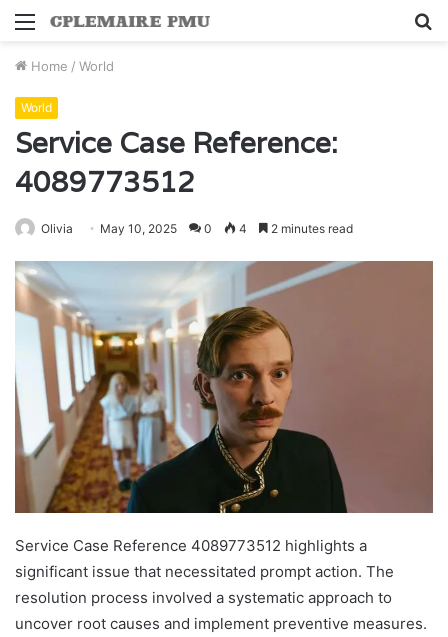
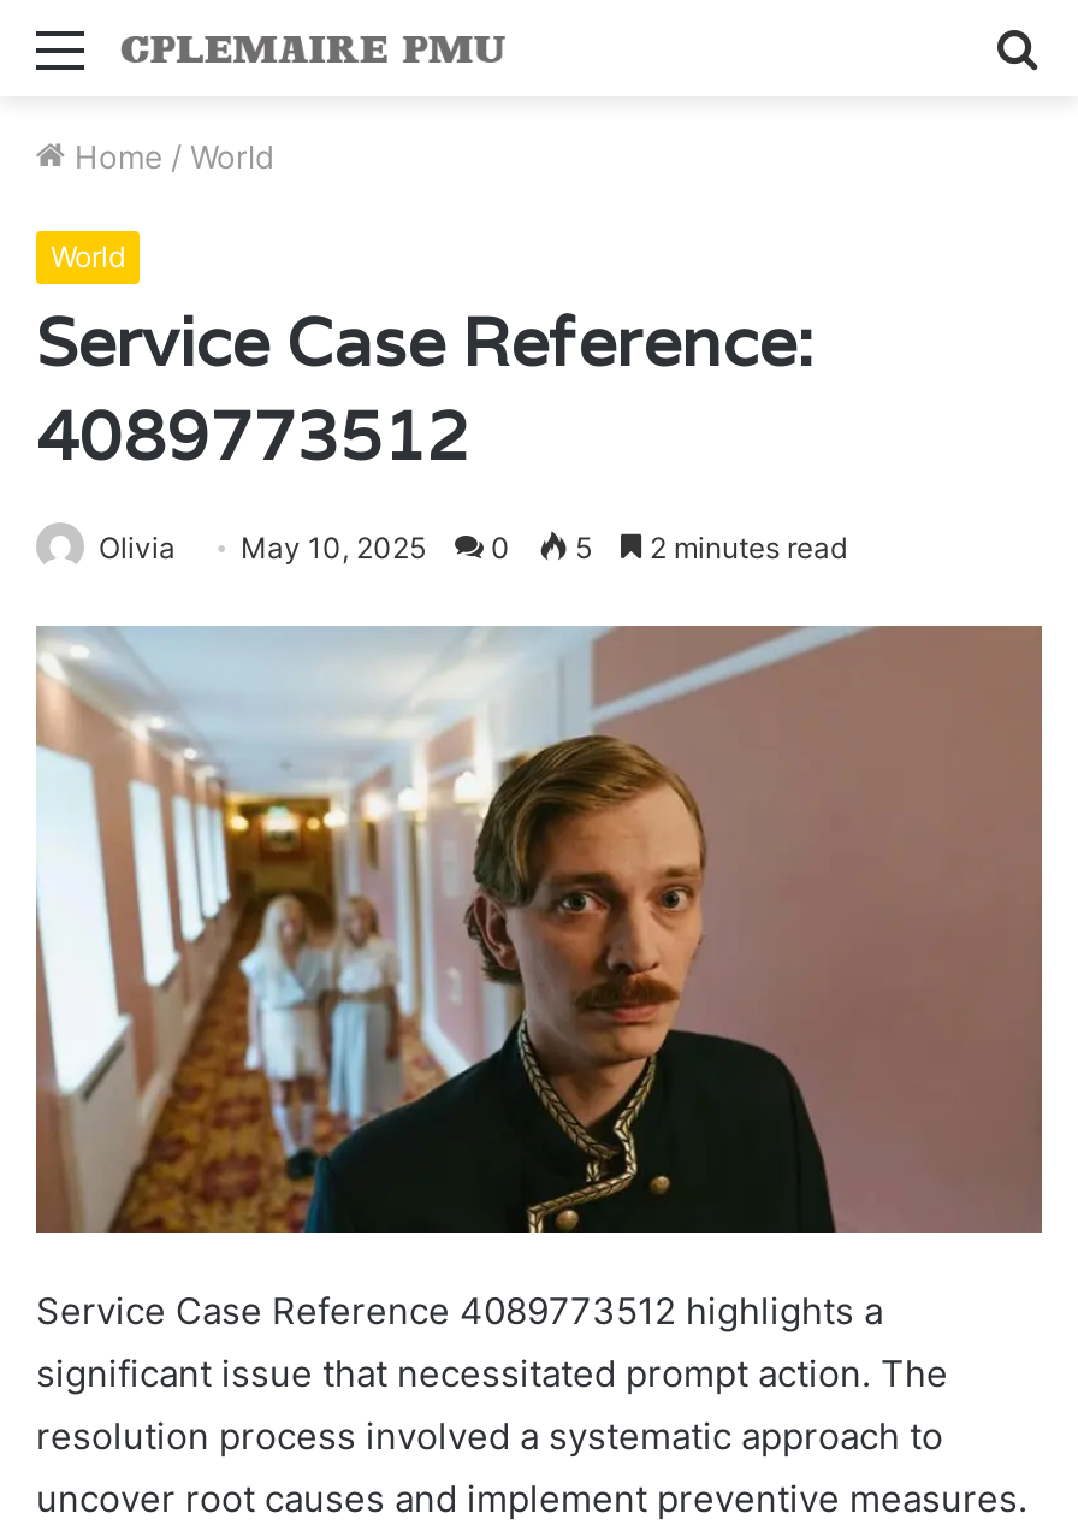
- Olivia May 10, 2025 0 4 2 minutes read
+ Olivia May 10, 2025 0 5 2 minutes read
